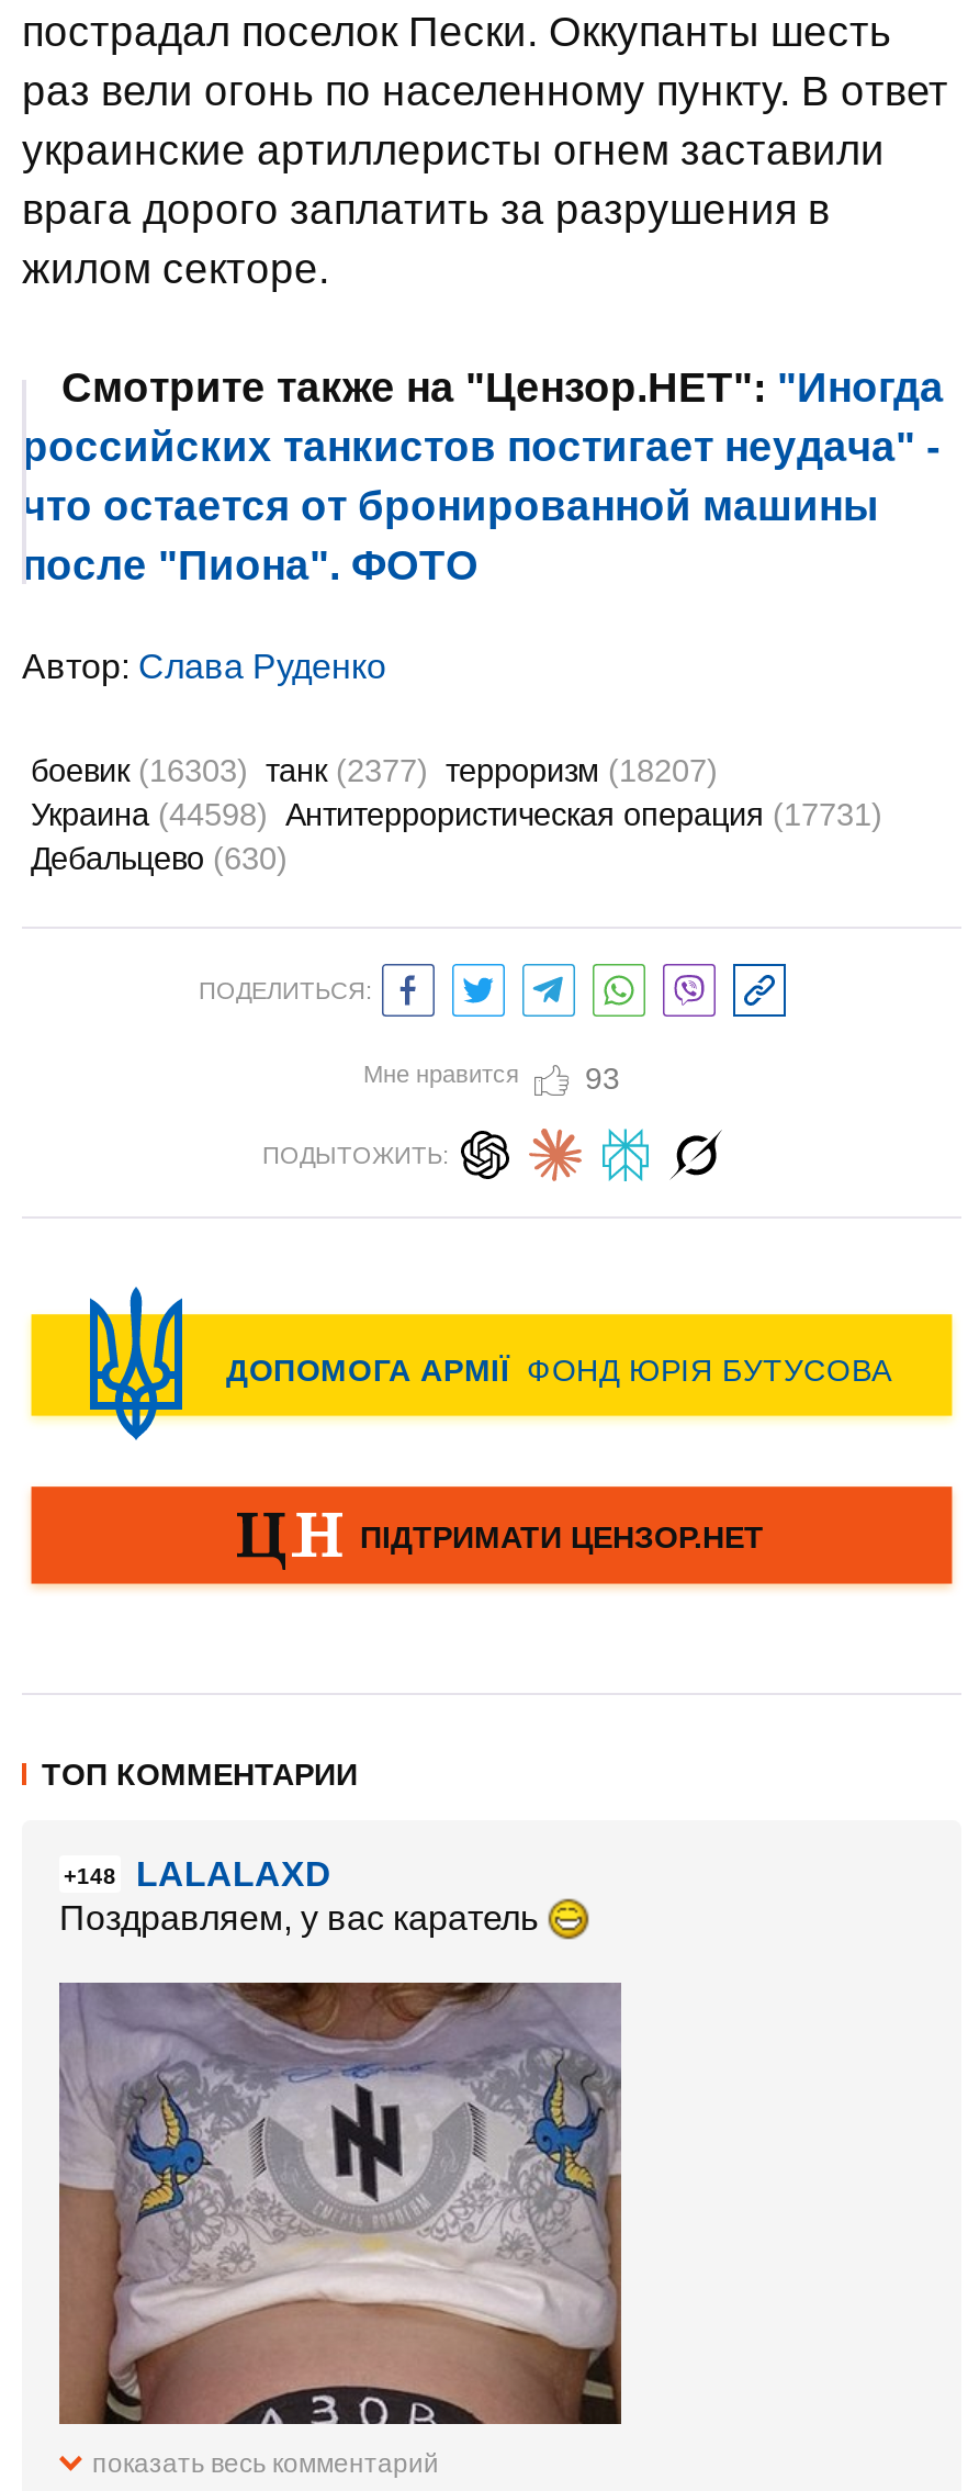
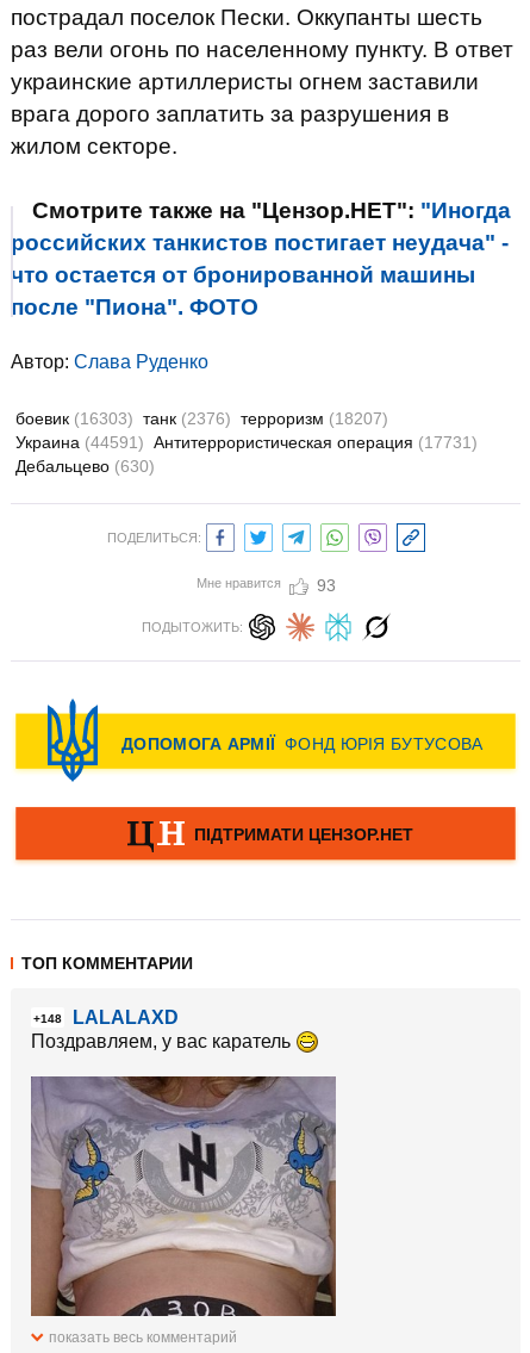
- боевик (16303) танк (2377) терроризм (18207)
+ боевик (16303) танк (2376) терроризм (18207)

- Украина (44598) Антитеррористическая операция (17731)
+ Украина (44591) Антитеррористическая операция (17731)
